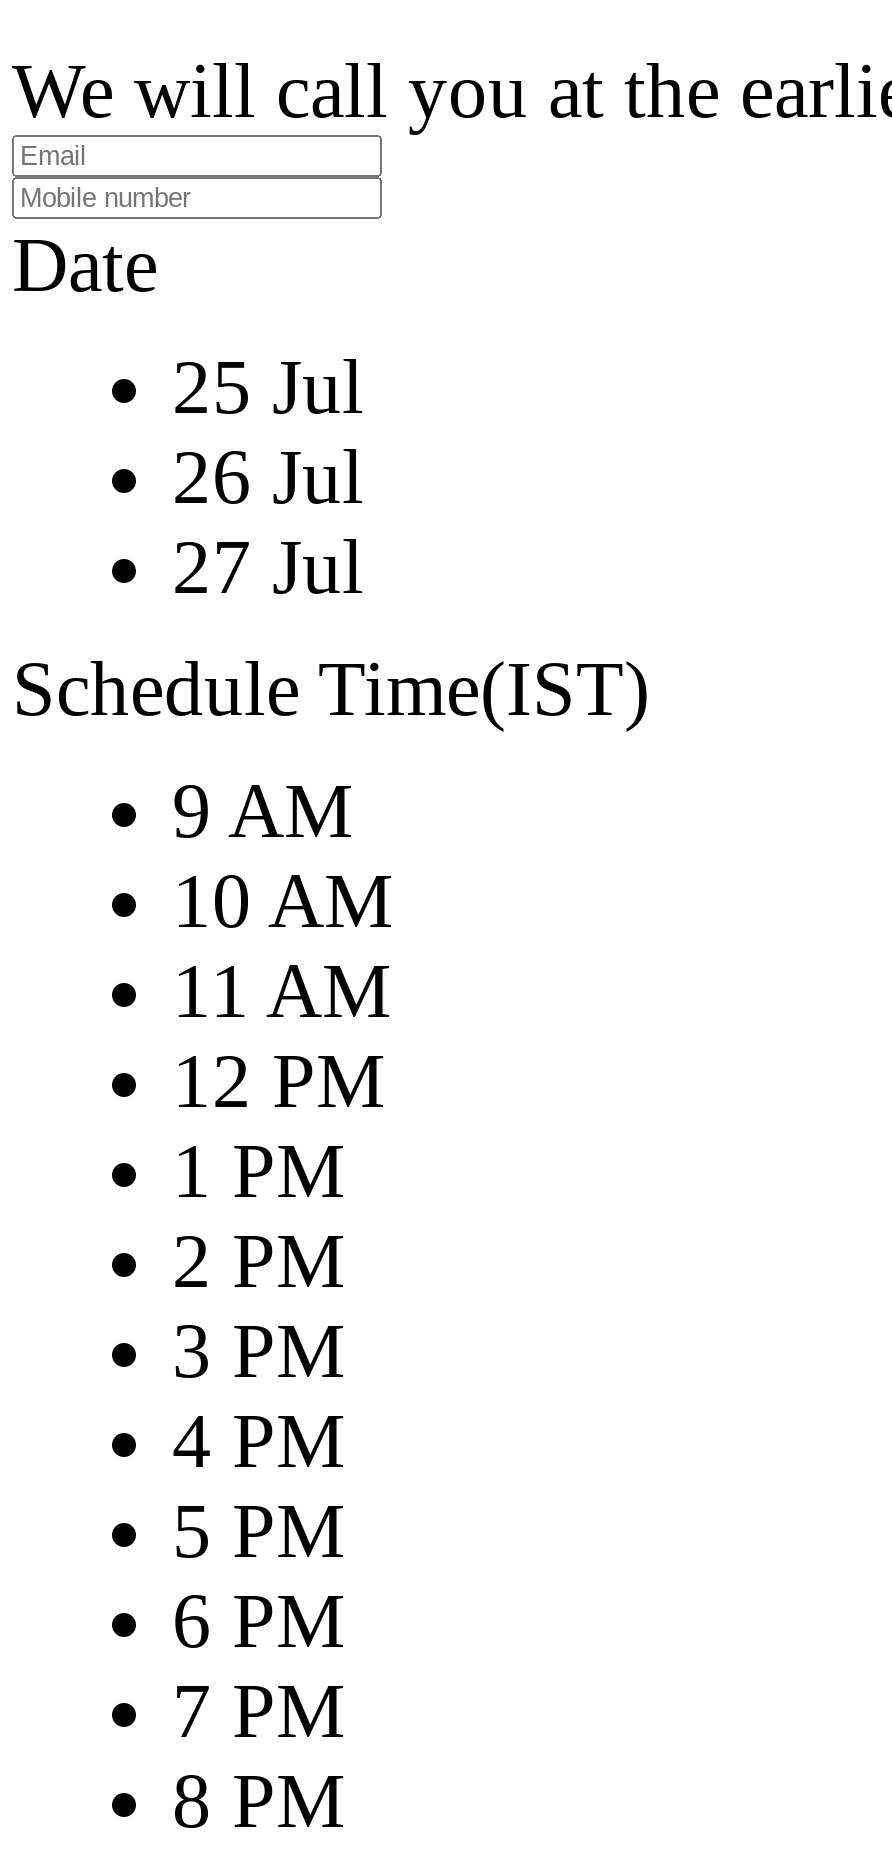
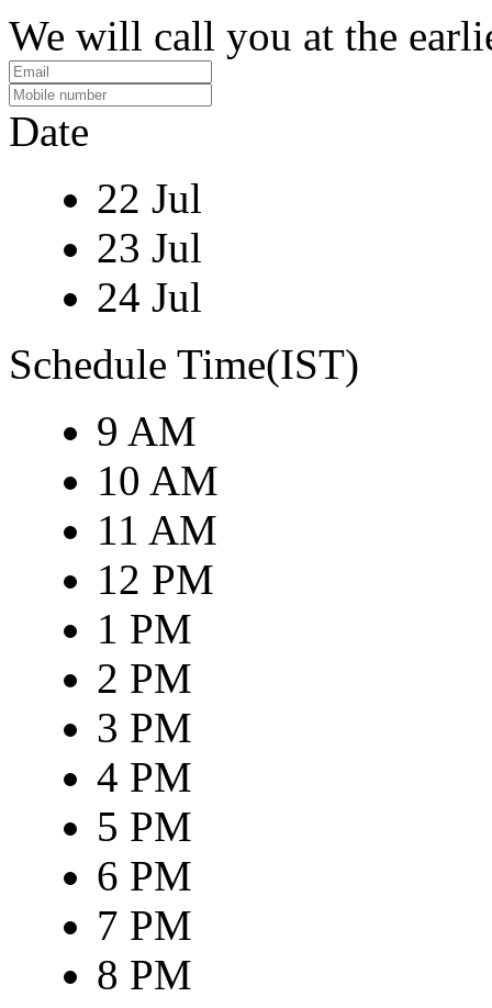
- 25 Jul
+ 22 Jul

- 26 Jul
+ 23 Jul

- 27 Jul
+ 24 Jul
